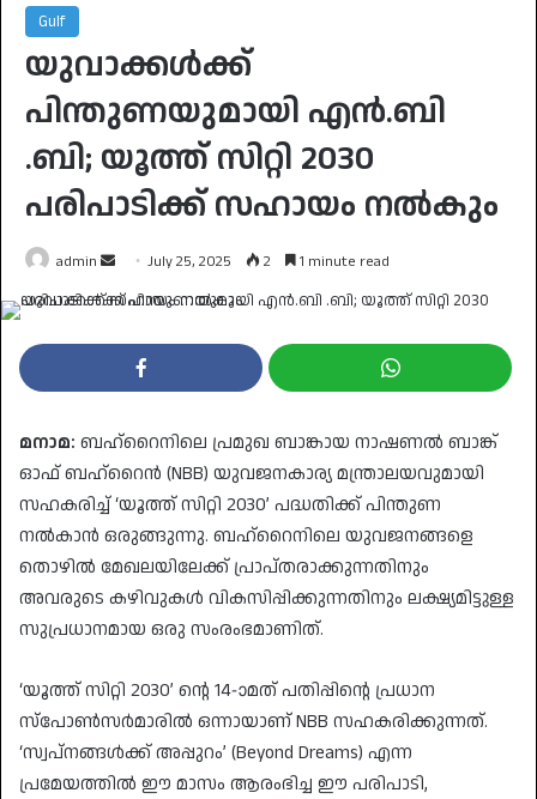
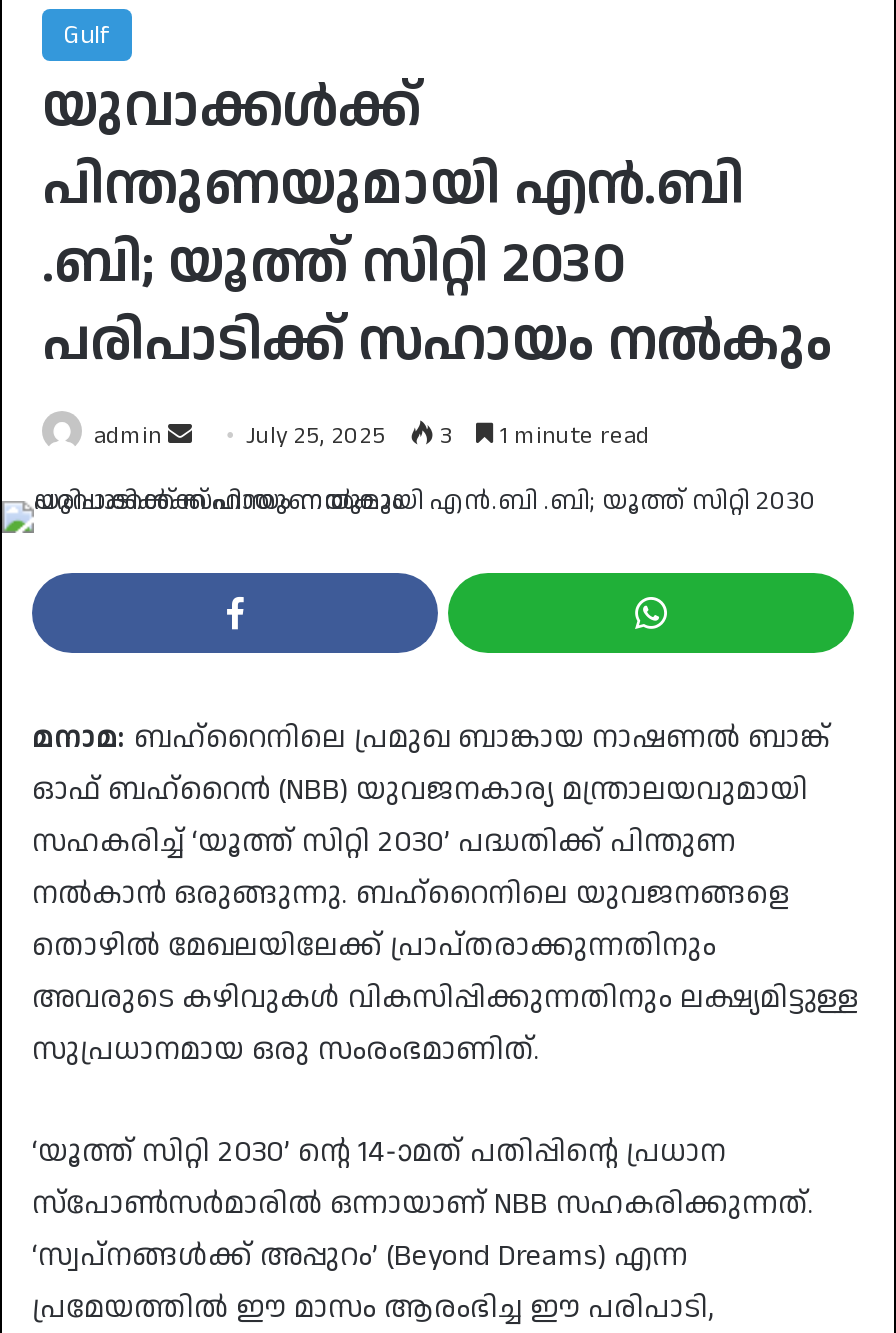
- 2
+ 3
